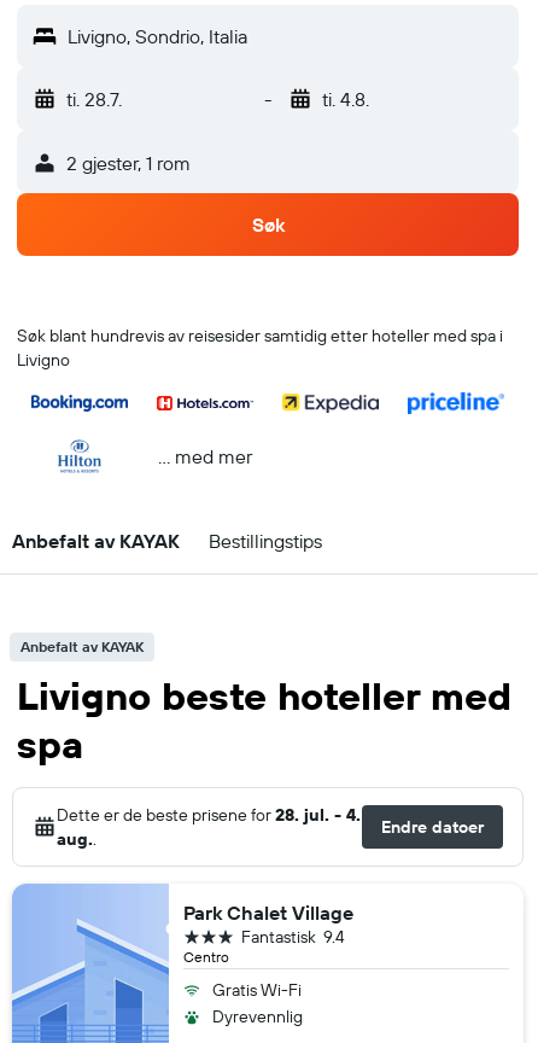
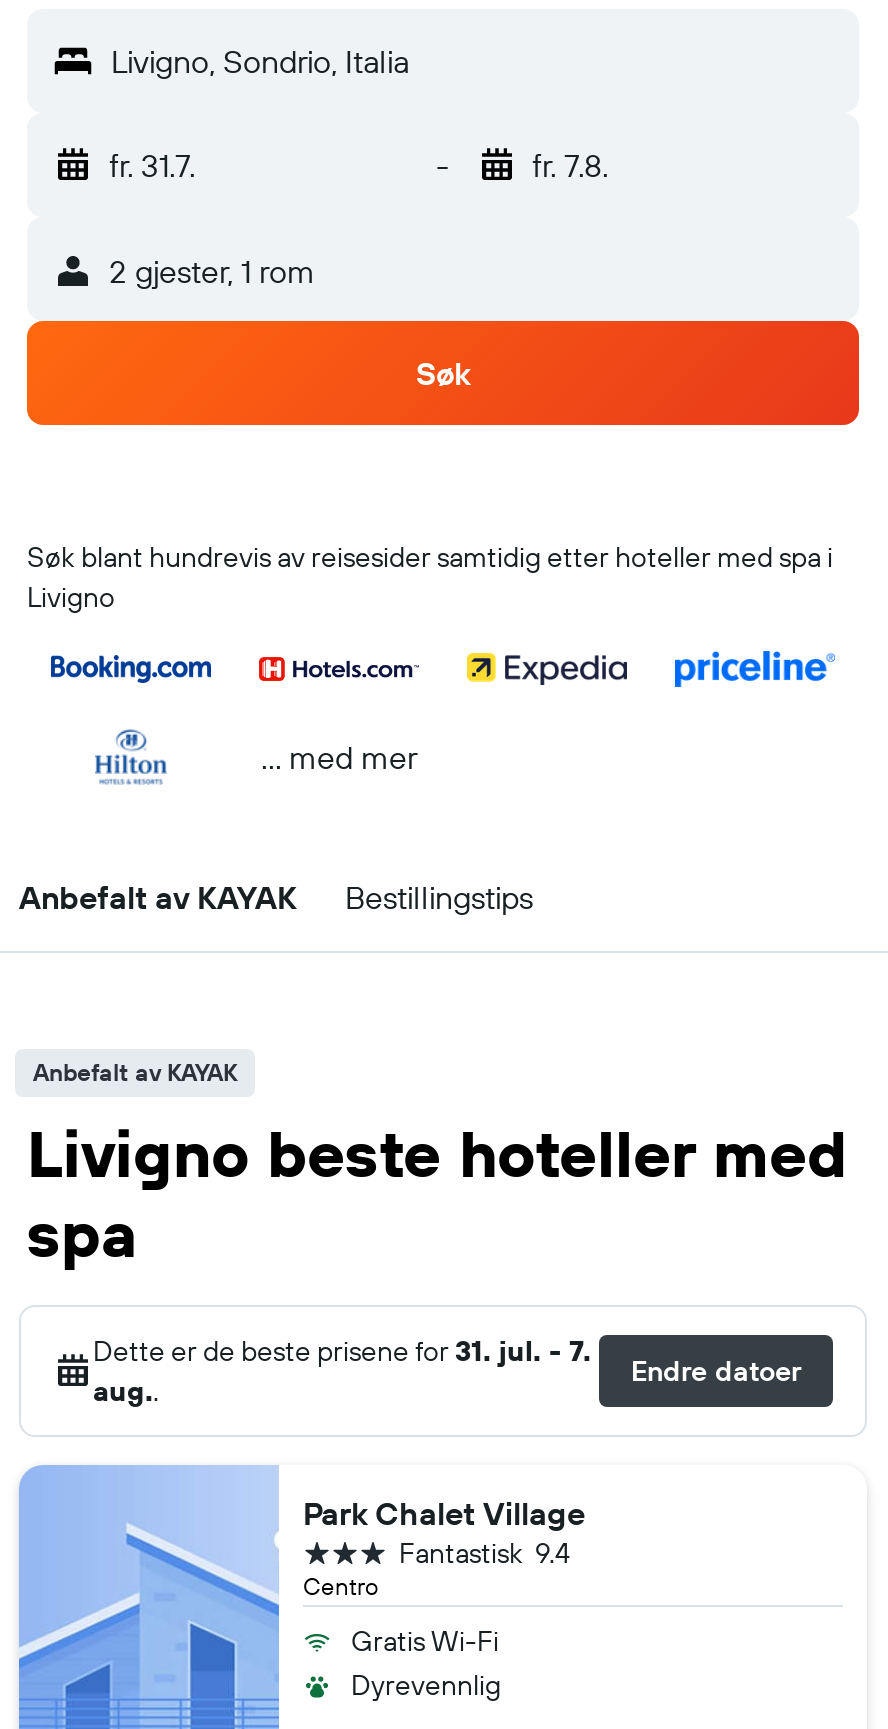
- ti. 28.7.
+ fr. 31.7.

- ti. 4.8.
+ fr. 7.8.

- Dette er de beste prisene for 28. jul. - 4.
+ Dette er de beste prisene for 31. jul. - 7.
